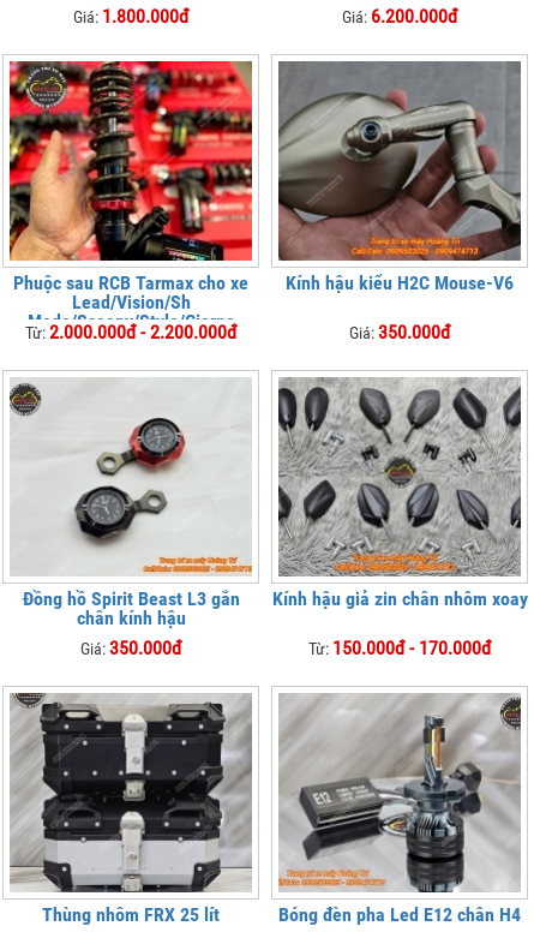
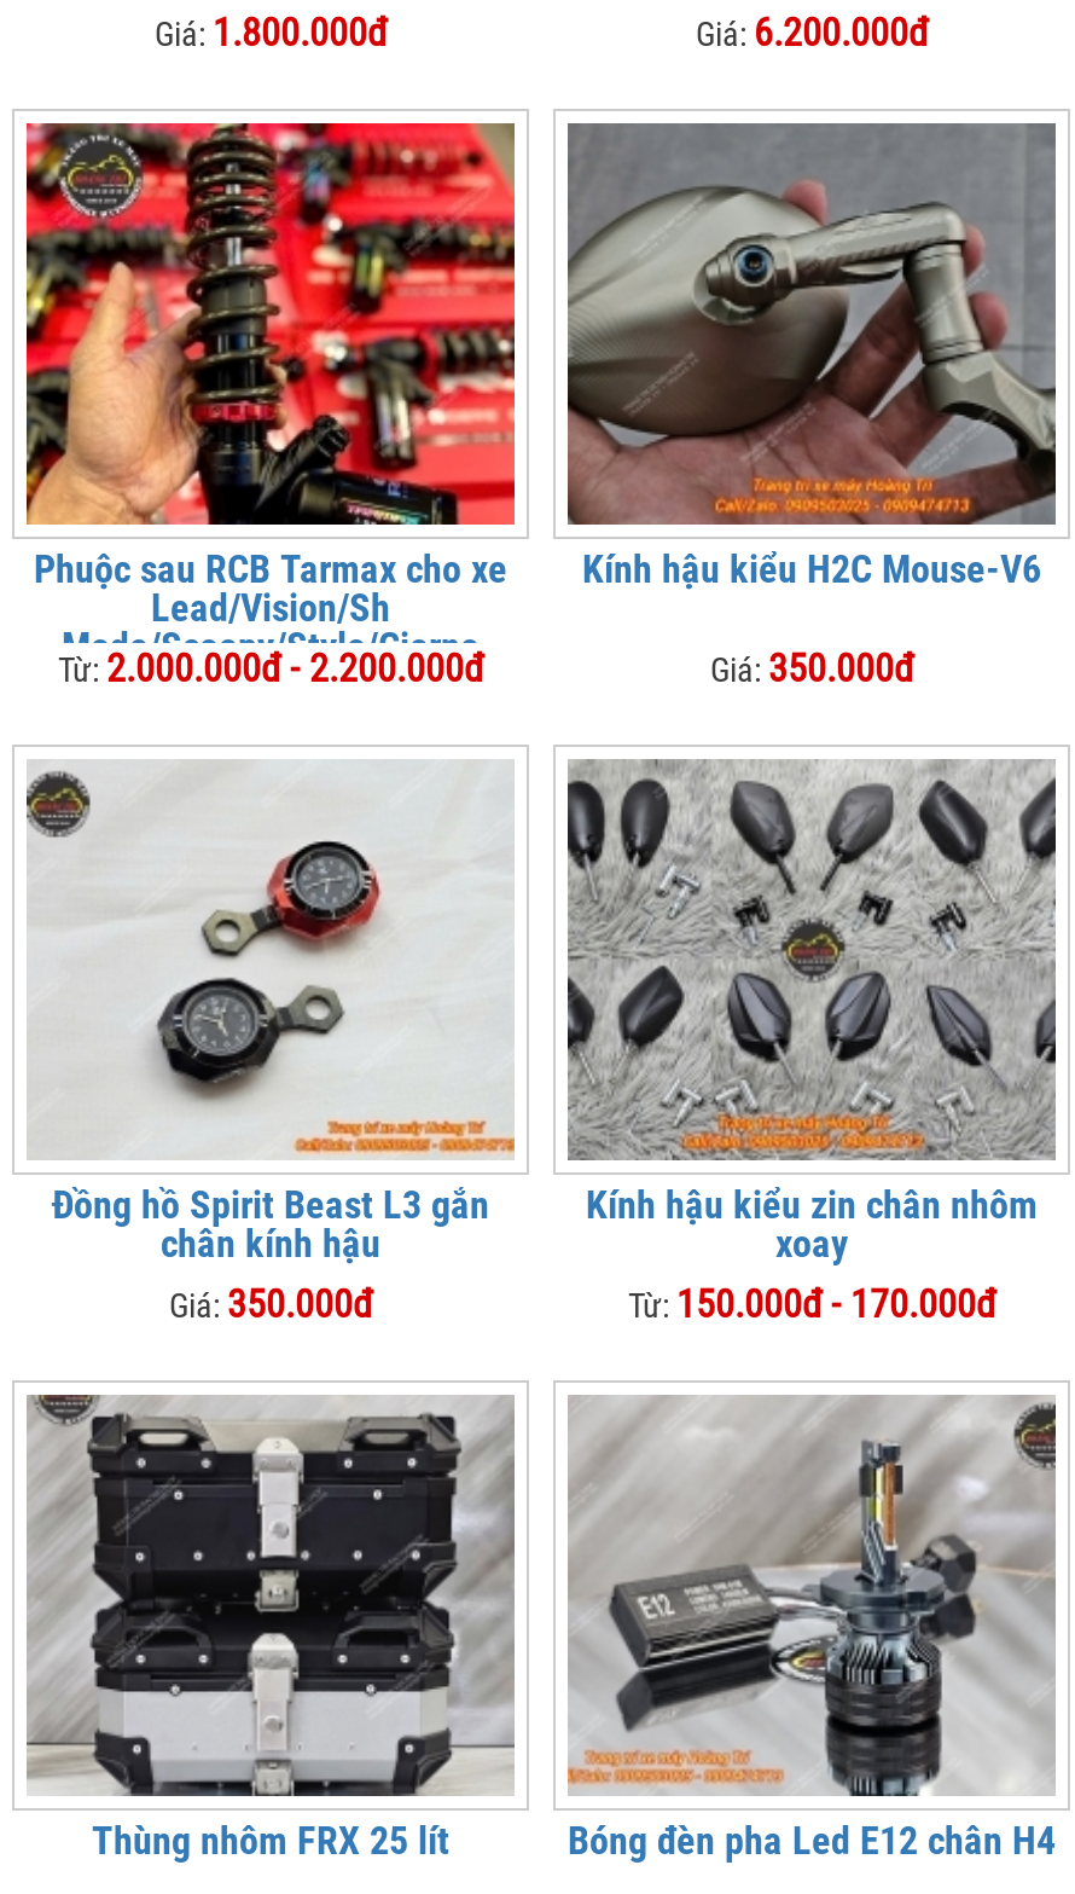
- Kính hậu giả zin chân nhôm xoay
+ Kính hậu kiểu zin chân nhôm
+ xoay
